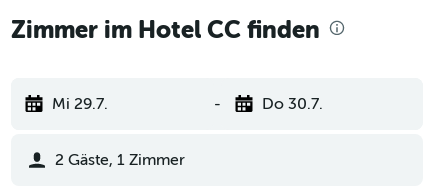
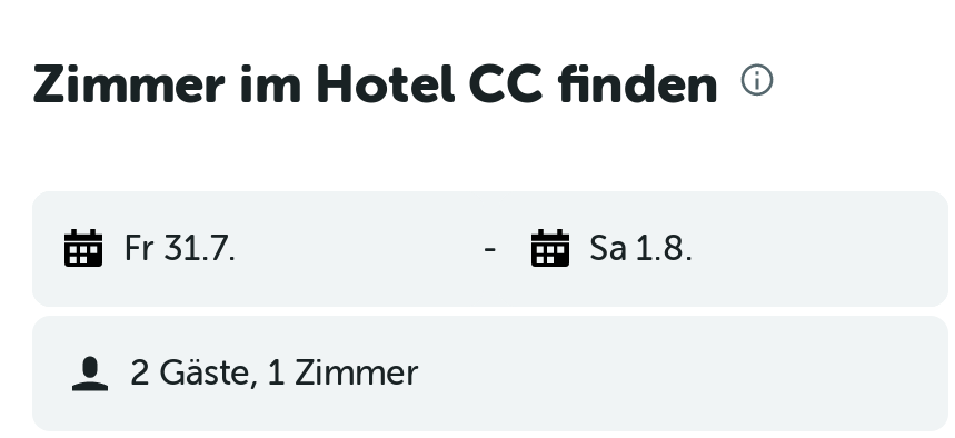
- Mi 29.7.
+ Fr 31.7.

- Do 30.7.
+ Sa 1.8.
